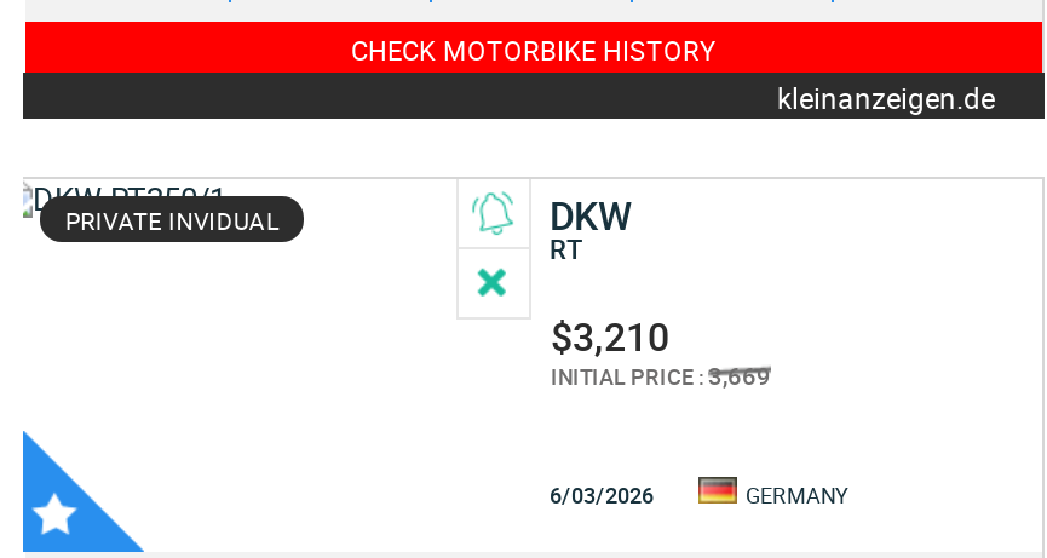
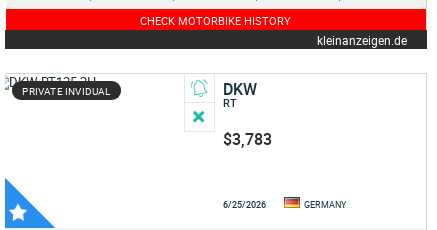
- $3,210
- INITIAL PRICE : 3,669
+ $3,783

- 6/03/2026
+ 6/25/2026
